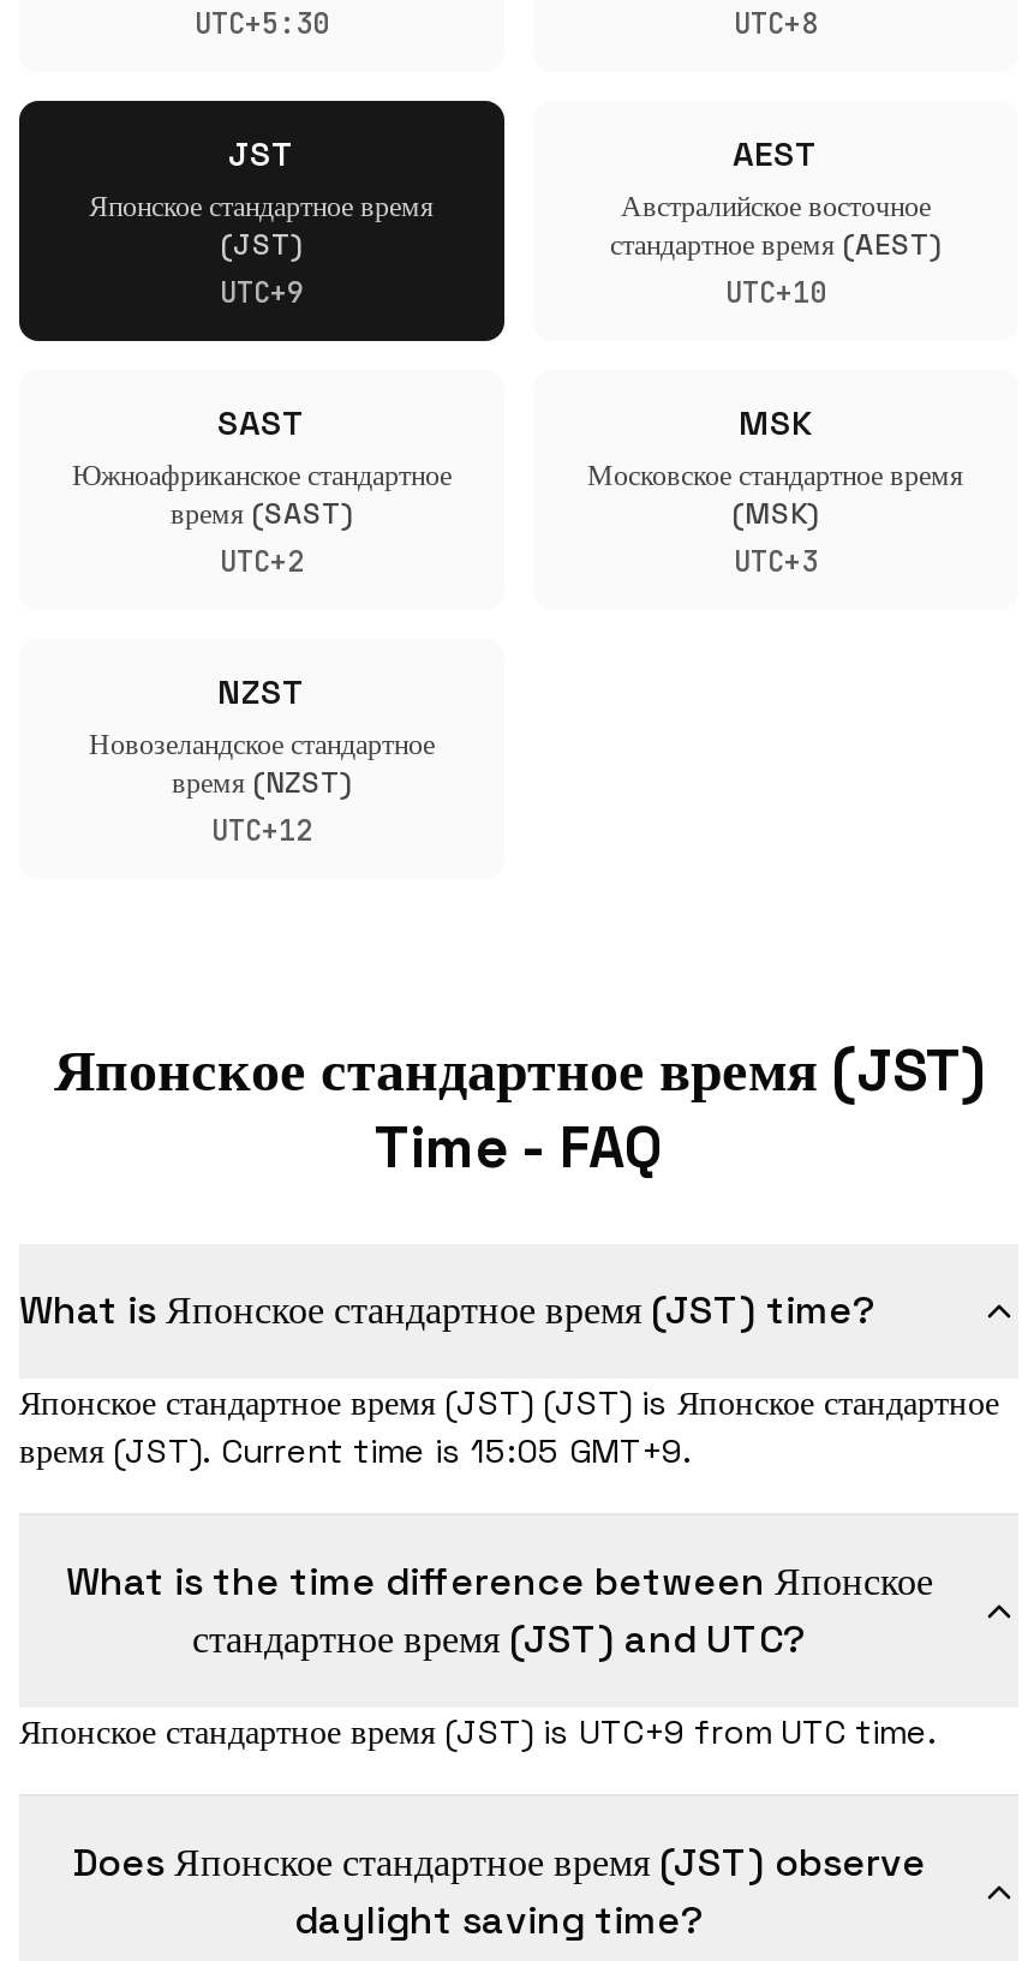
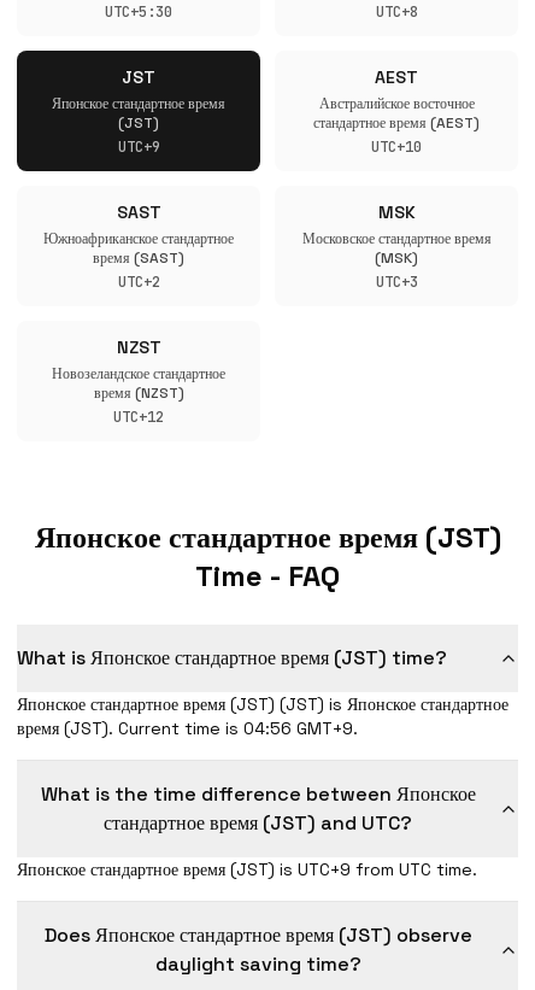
- время (JST). Current time is 15:05 GMT+9.
+ время (JST). Current time is 04:56 GMT+9.
